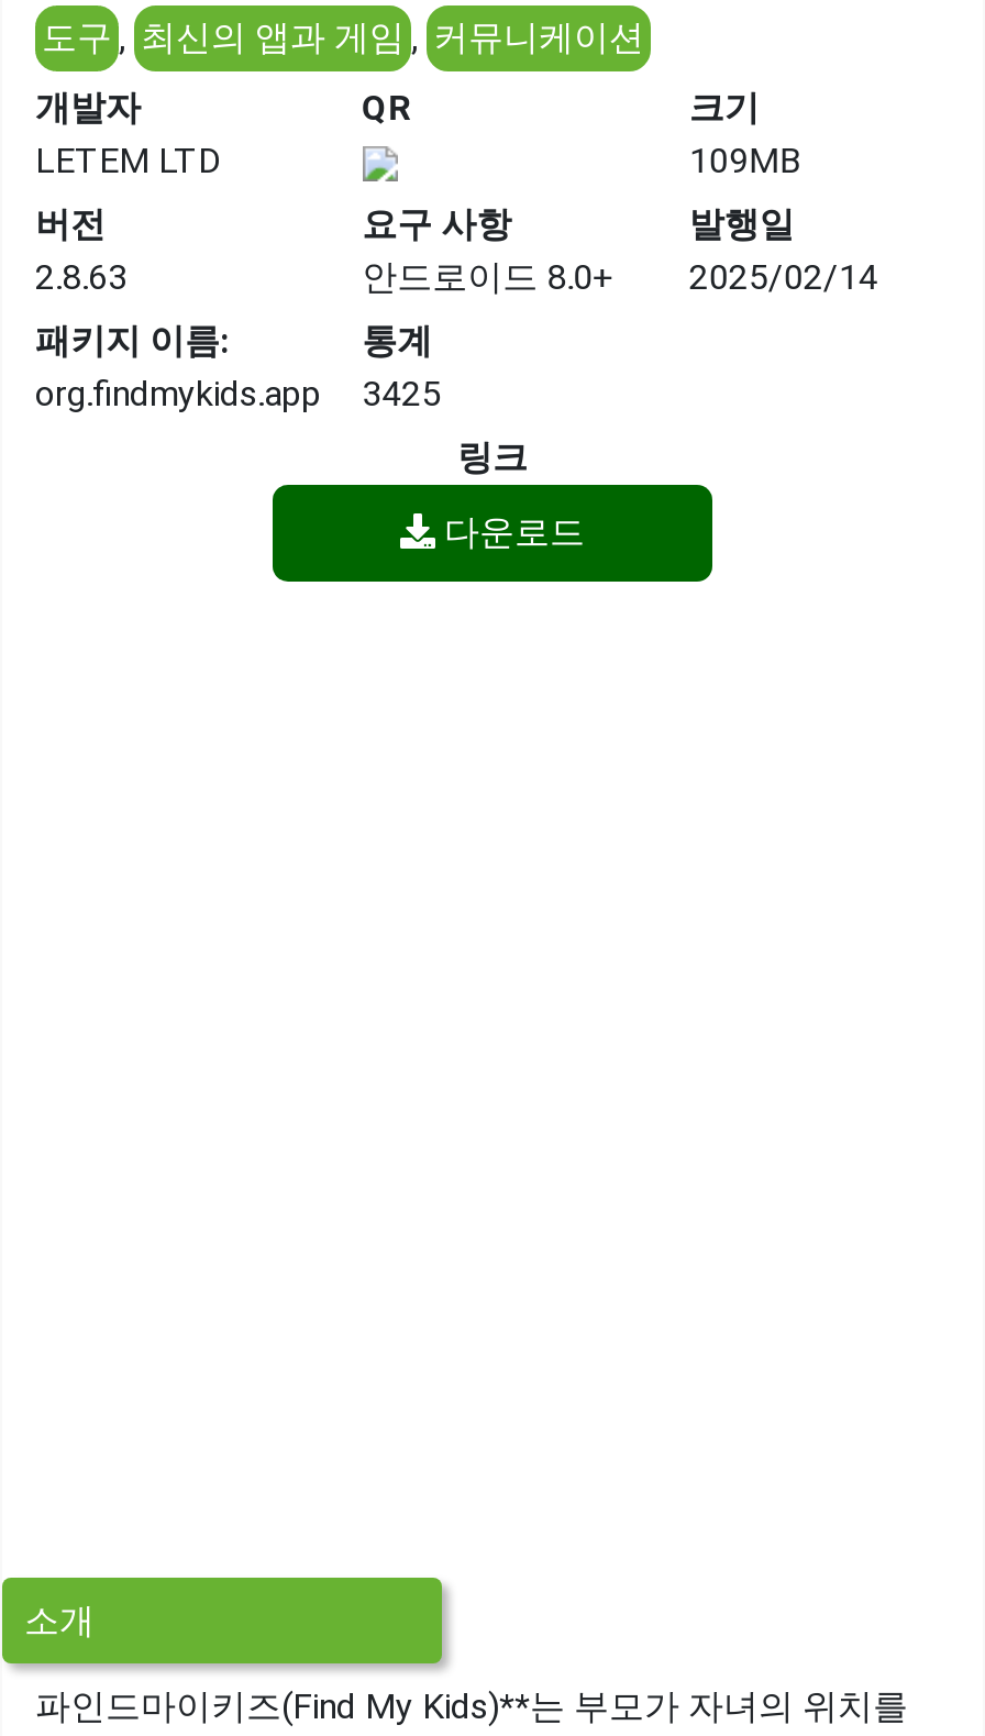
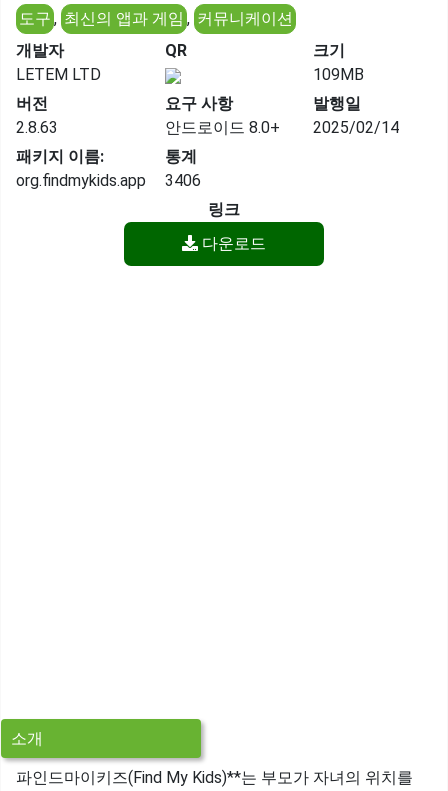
- org.findmykids.app 3425
+ org.findmykids.app 3406
